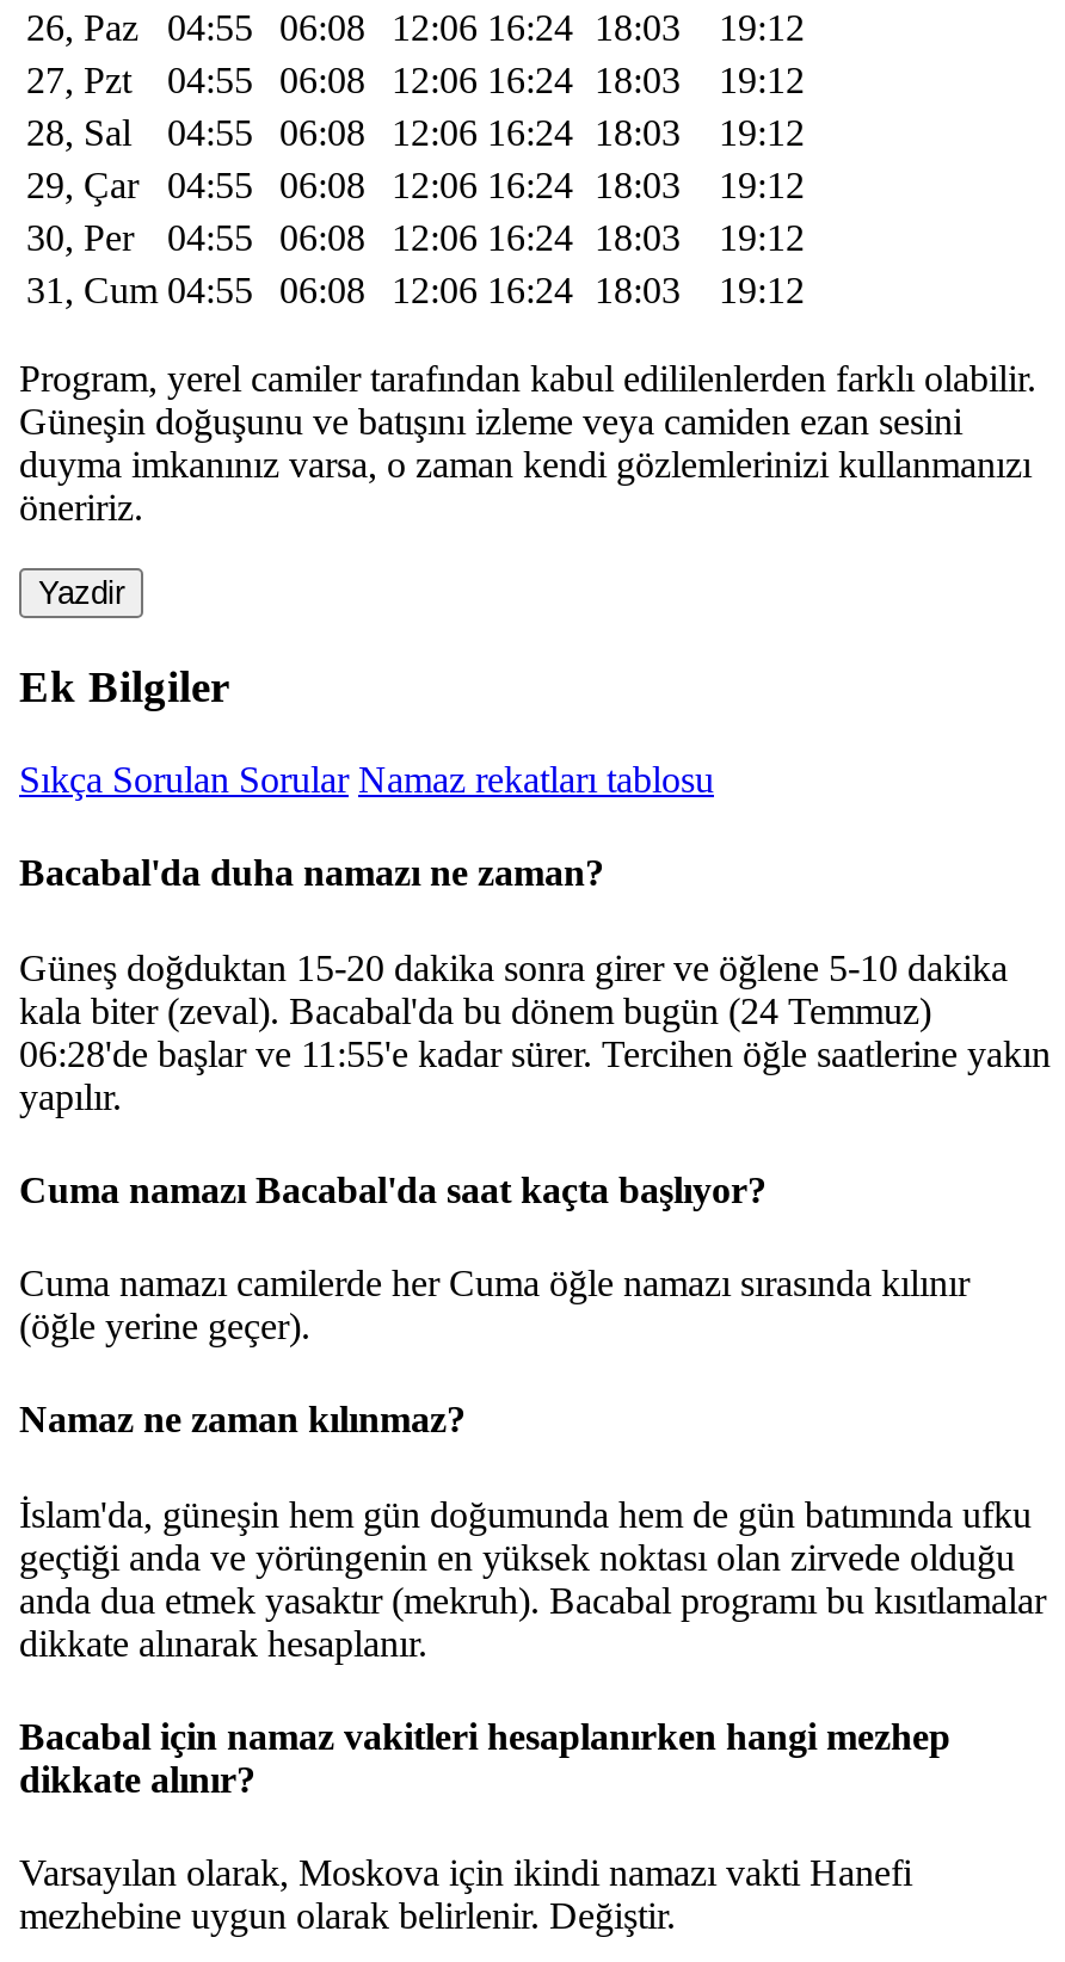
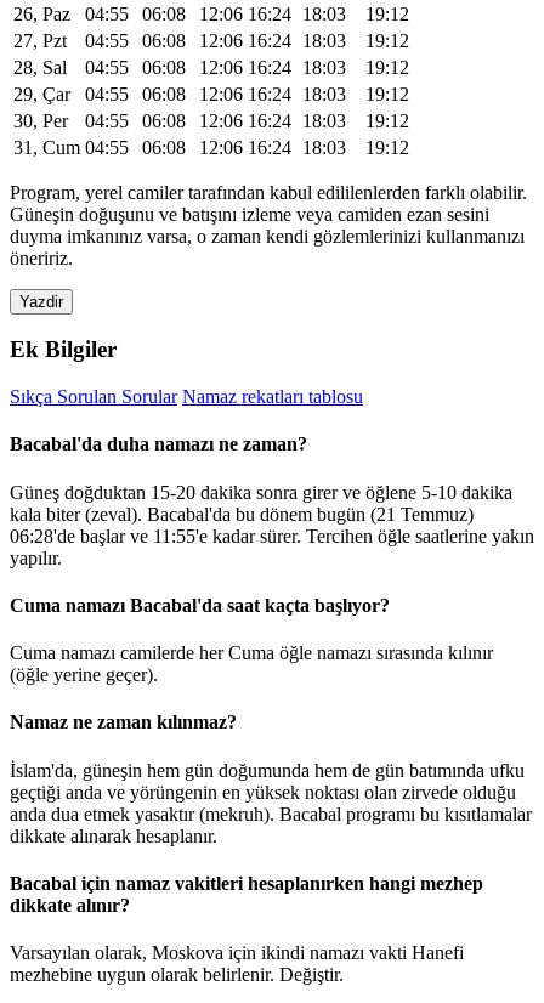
- kala biter (zeval). Bacabal'da bu dönem bugün (24 Temmuz)
+ kala biter (zeval). Bacabal'da bu dönem bugün (21 Temmuz)
